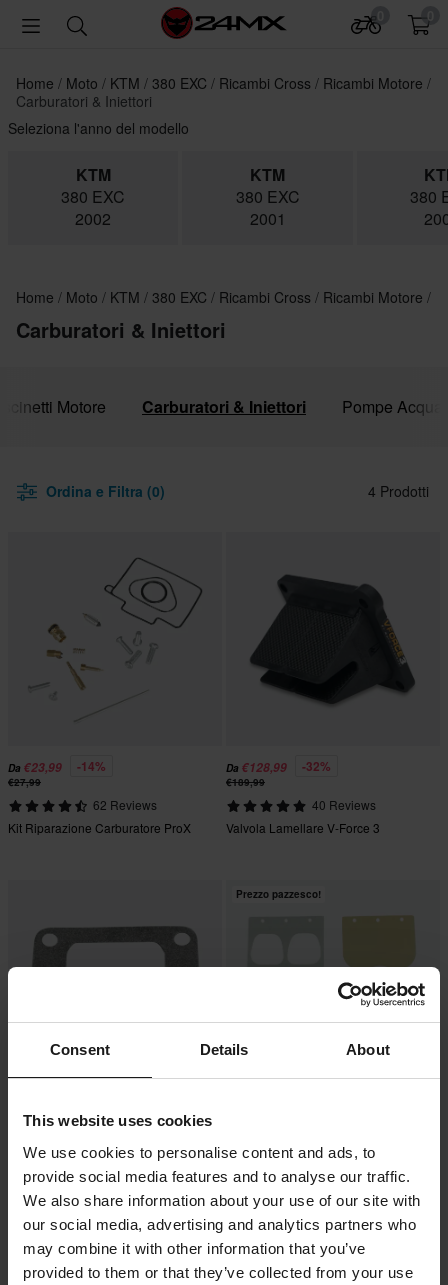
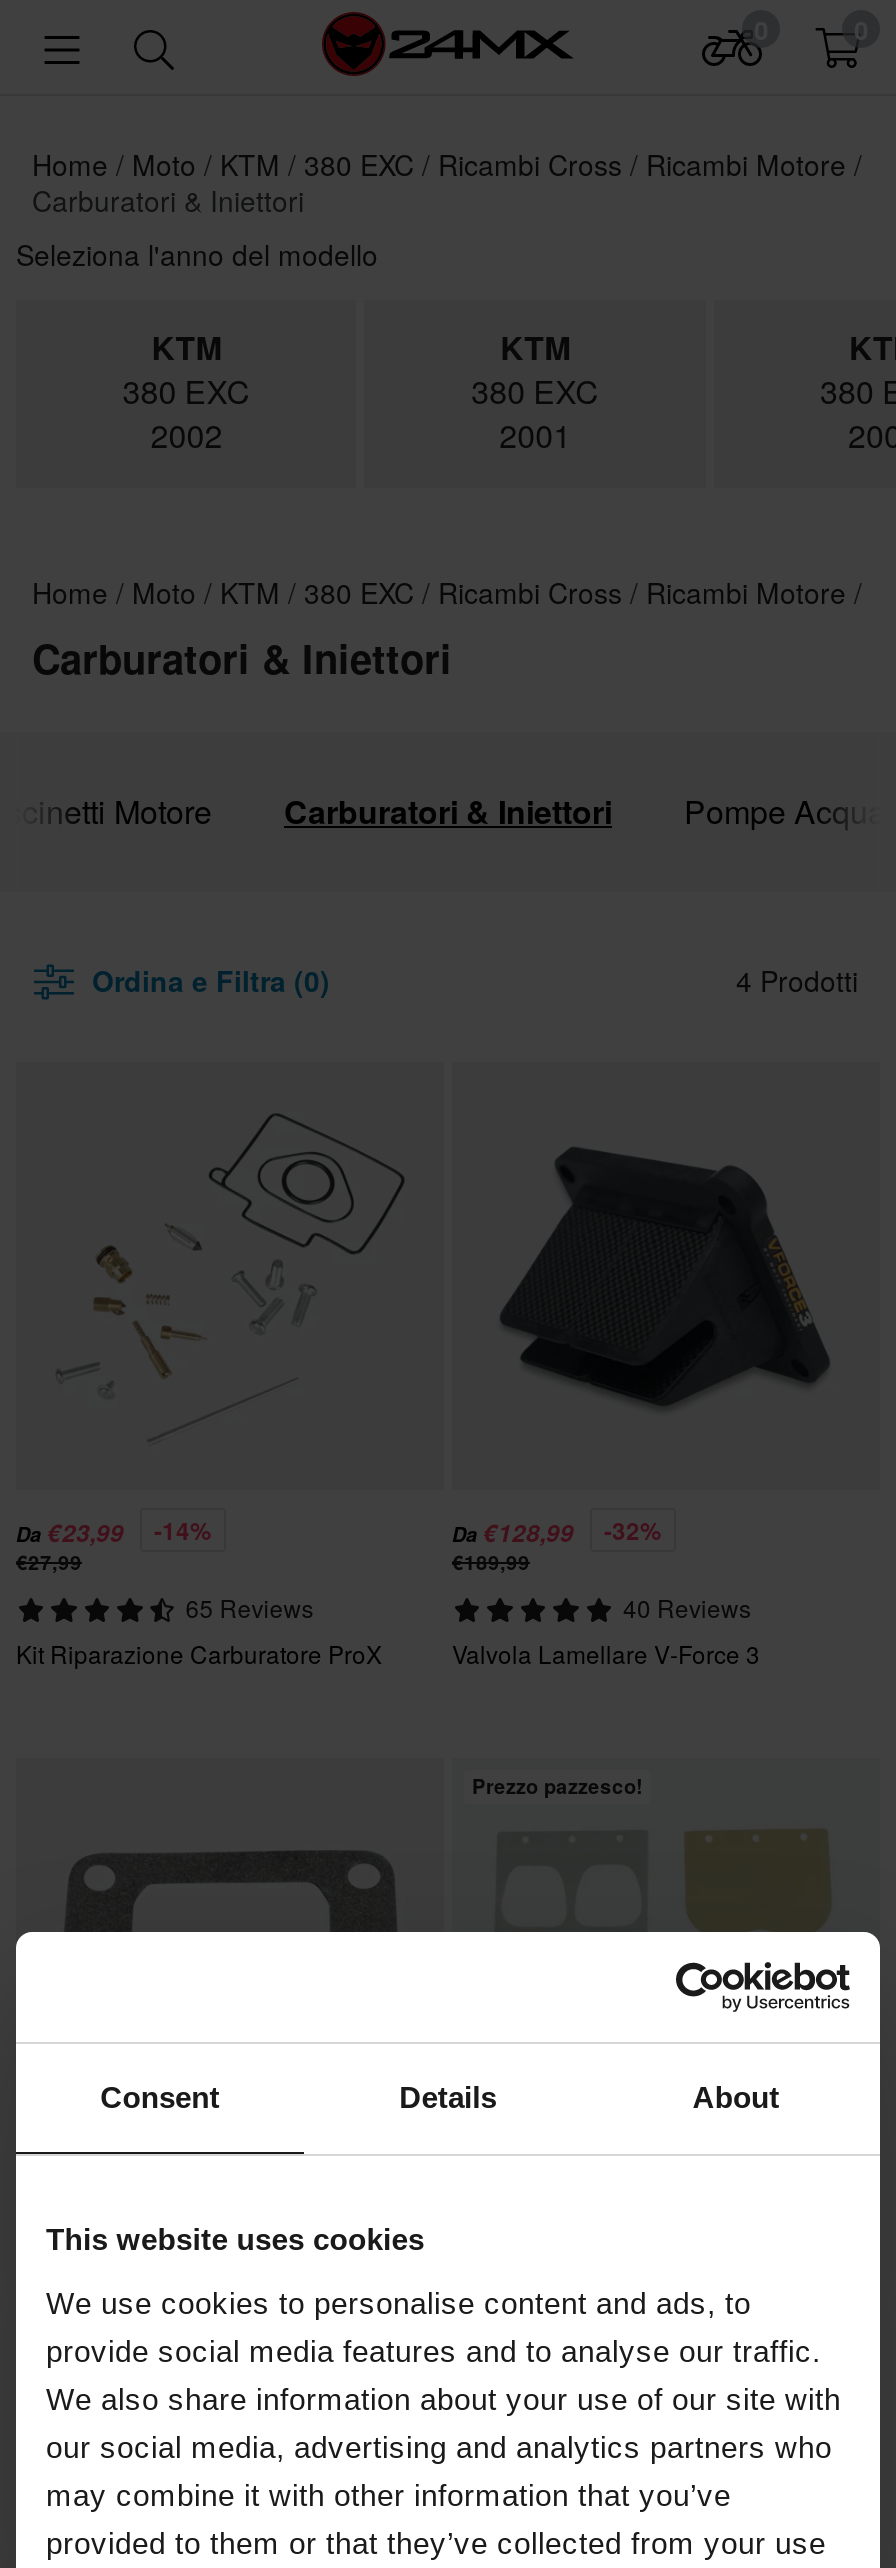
- 62 Reviews
+ 65 Reviews
